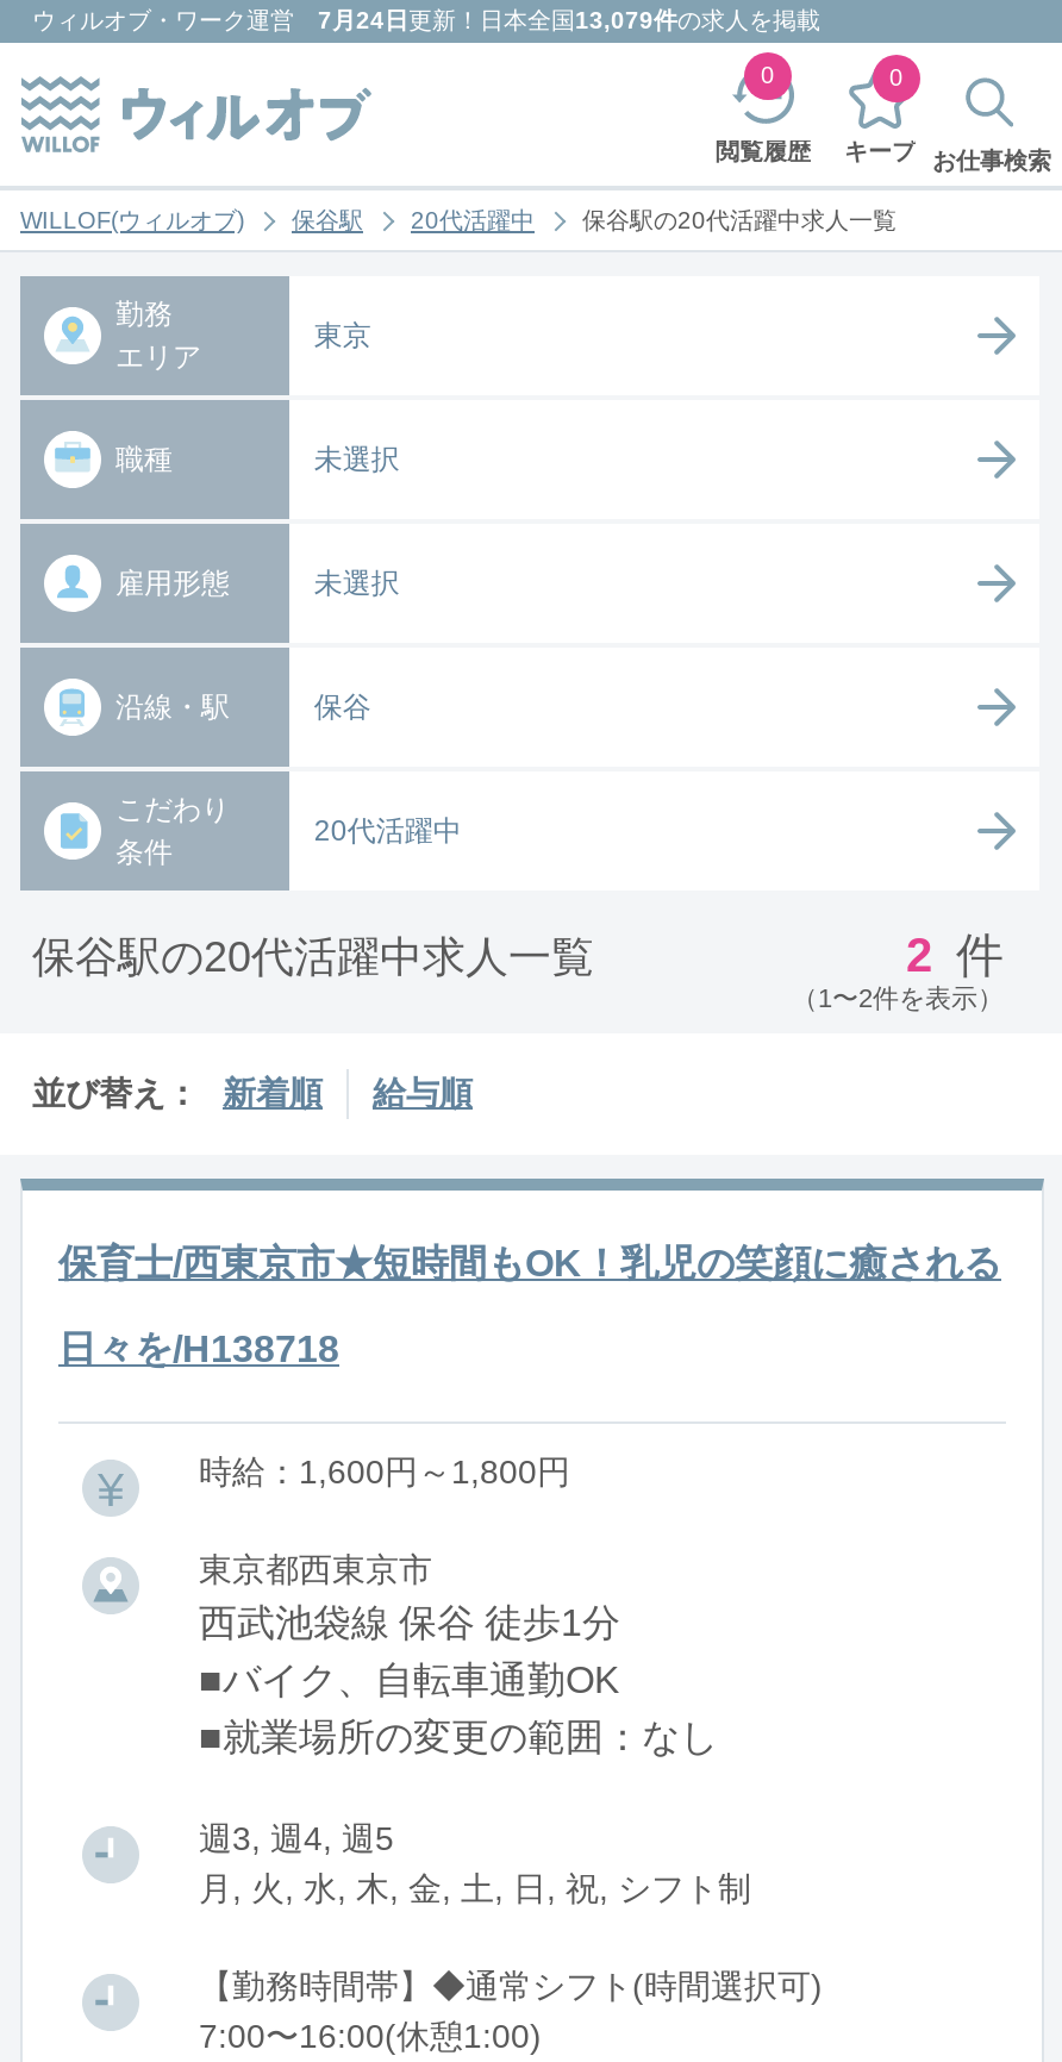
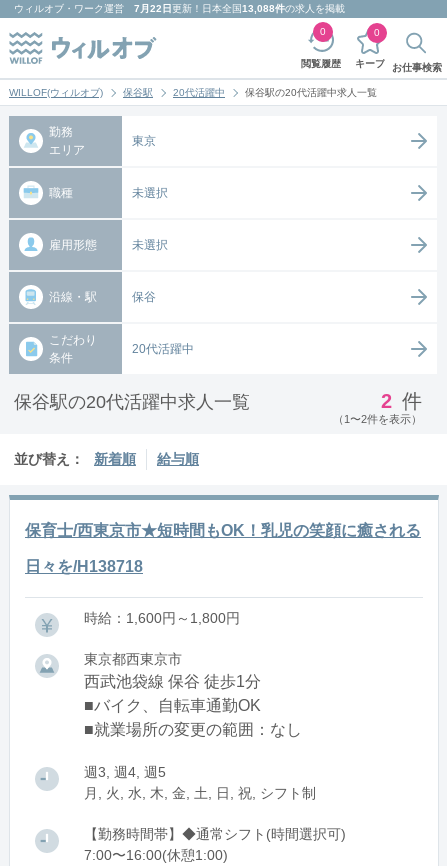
- ウィルオブ・ワーク運営7月24日更新！日本全国13,079件の求人を掲載
+ ウィルオブ・ワーク運営7月22日更新！日本全国13,088件の求人を掲載
